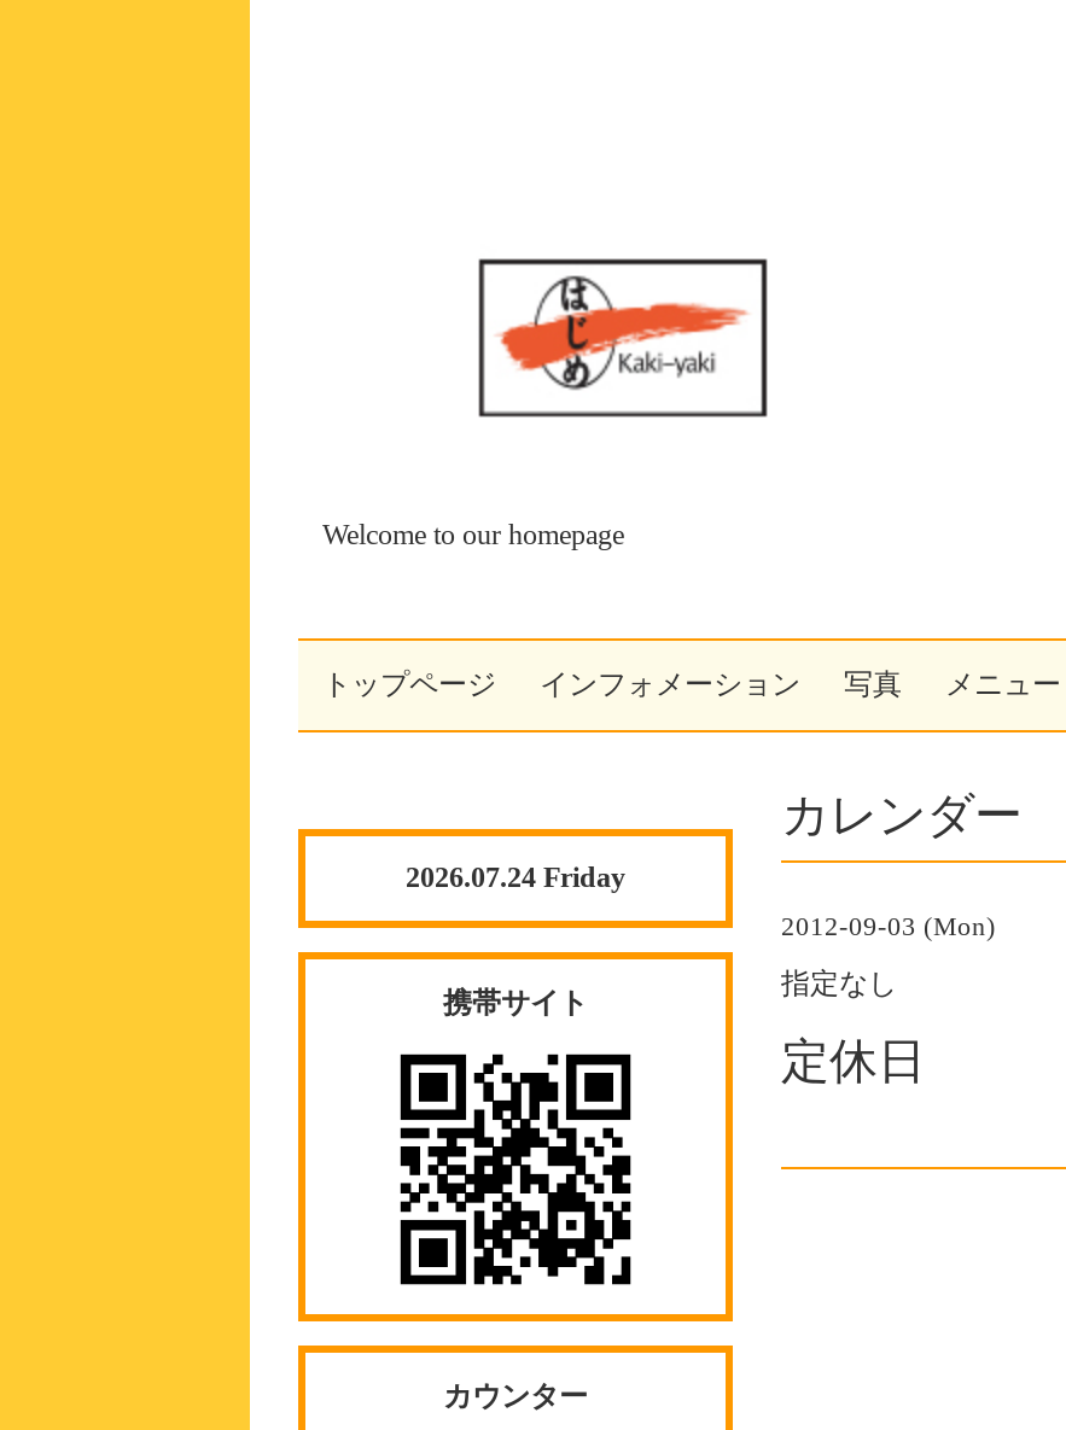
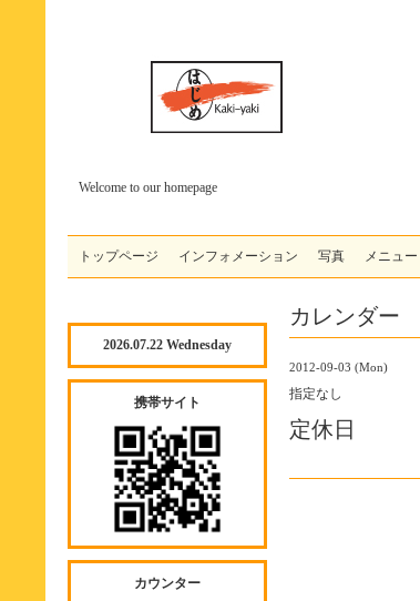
- 2026.07.24 Friday
+ 2026.07.22 Wednesday
